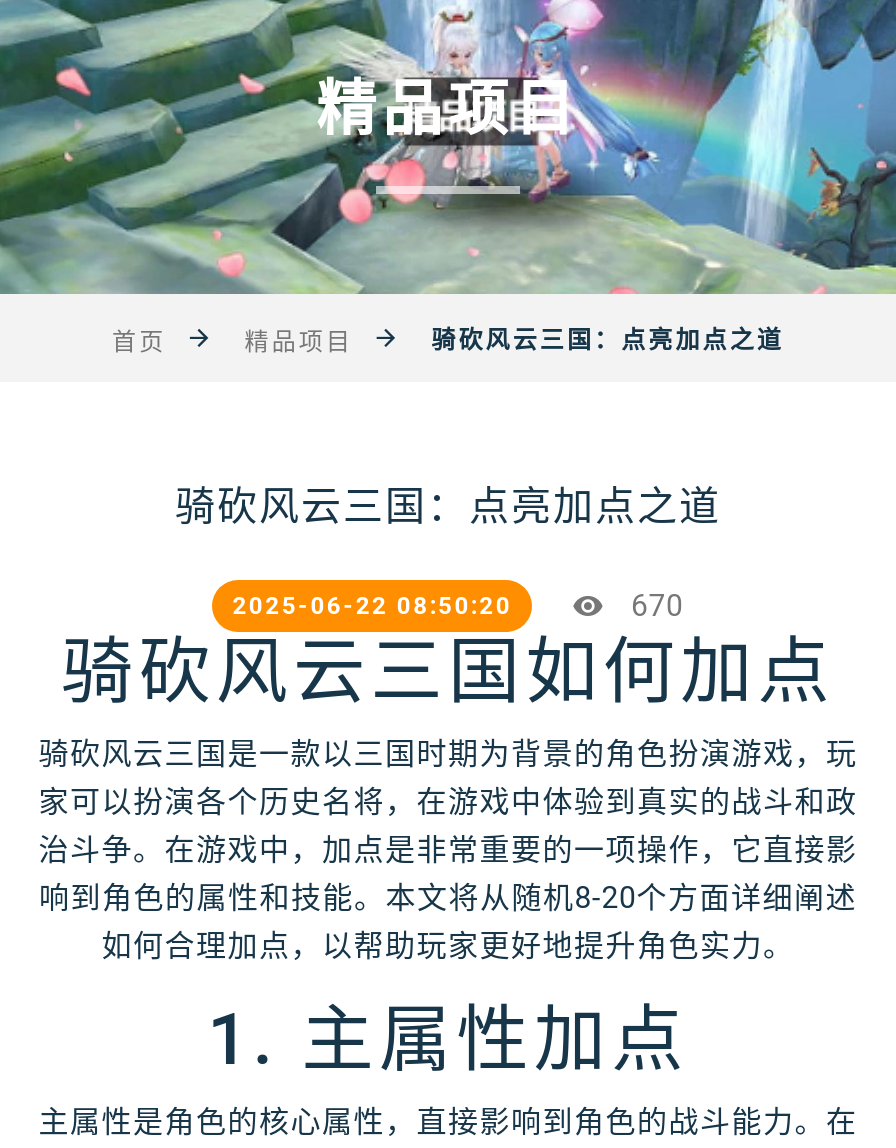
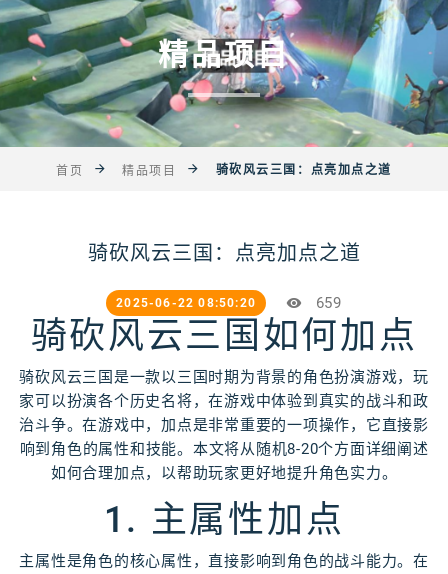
- 670
+ 659
